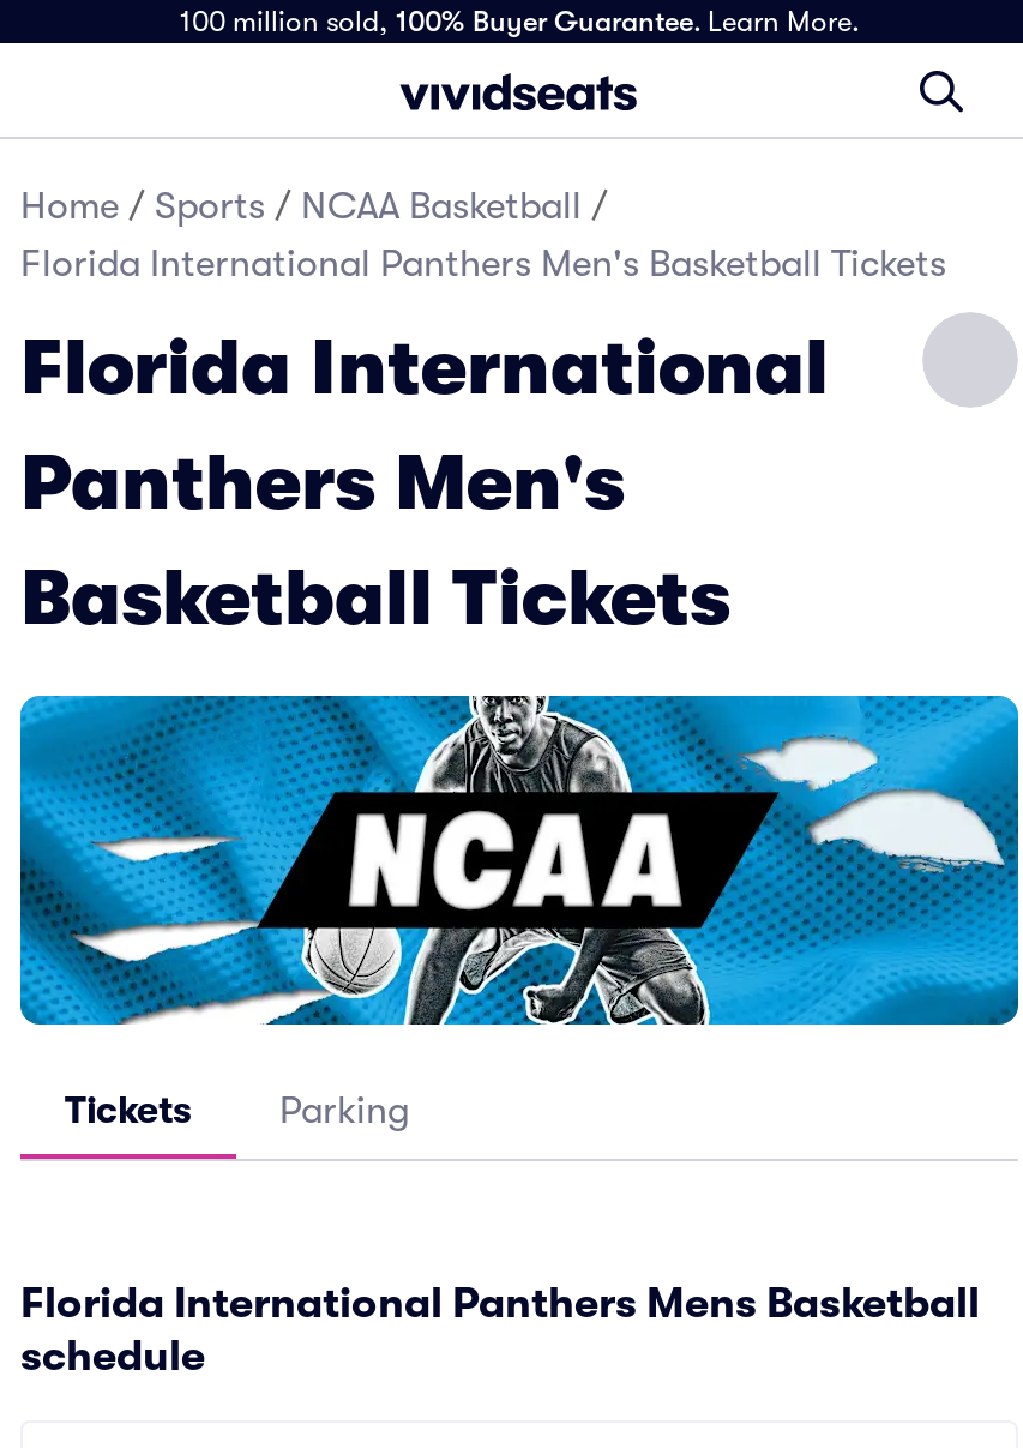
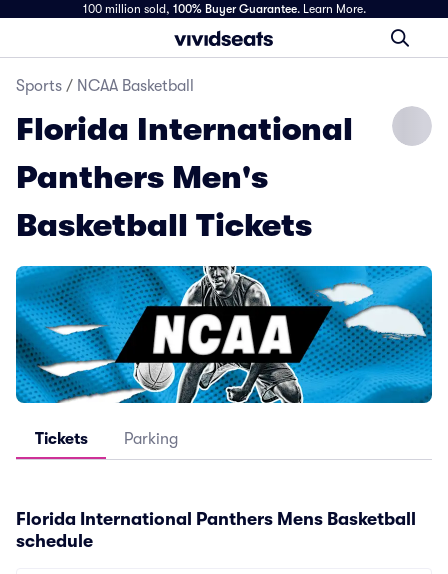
- Home / Sports / NCAA Basketball /
- Florida International Panthers Men's Basketball Tickets
+ Sports / NCAA Basketball
